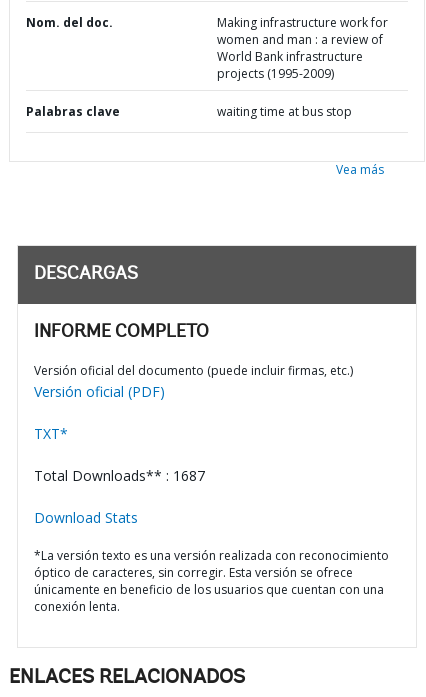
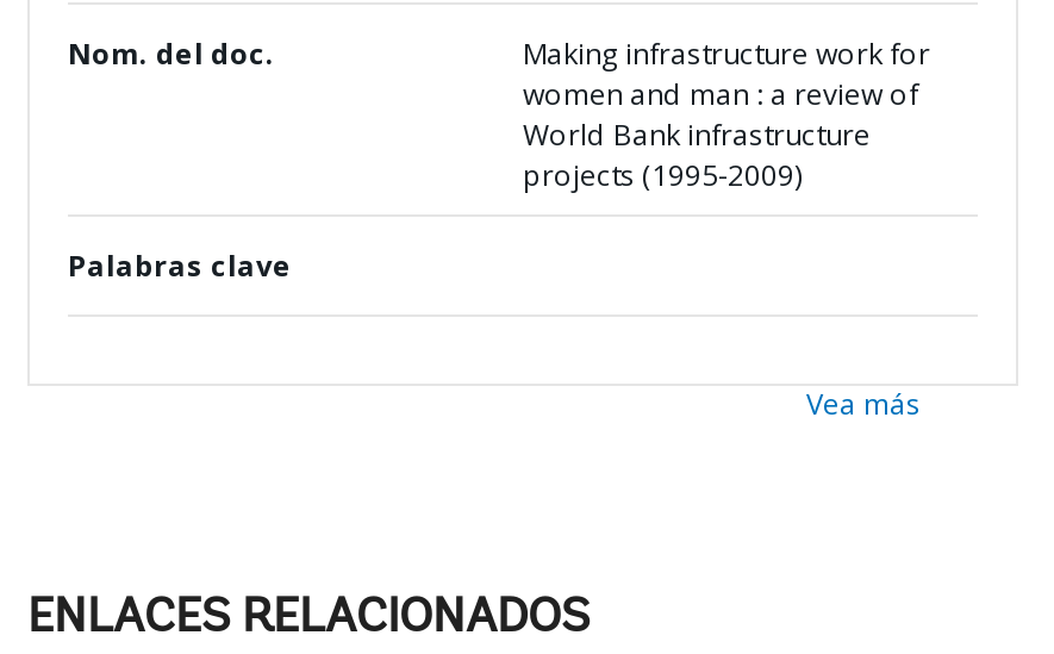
- waiting time at bus stop

- DESCARGAS
- INFORME COMPLETO
- Versión oficial del documento (puede incluir firmas, etc.)
- Versión oficial (PDF)
- TXT*
- Total Downloads** : 1687
- Download Stats
- *La versión texto es una versión realizada con reconocimiento
- óptico de caracteres, sin corregir. Esta versión se ofrece
- únicamente en beneficio de los usuarios que cuentan con una
- conexión lenta.
